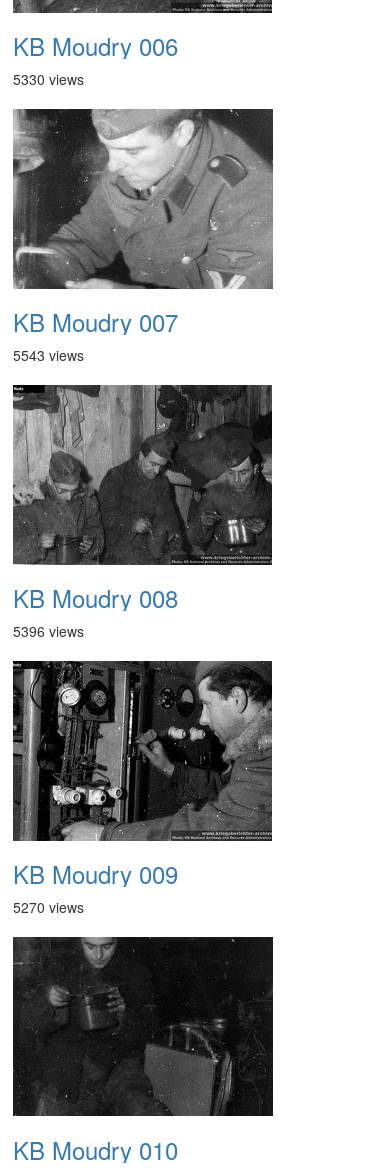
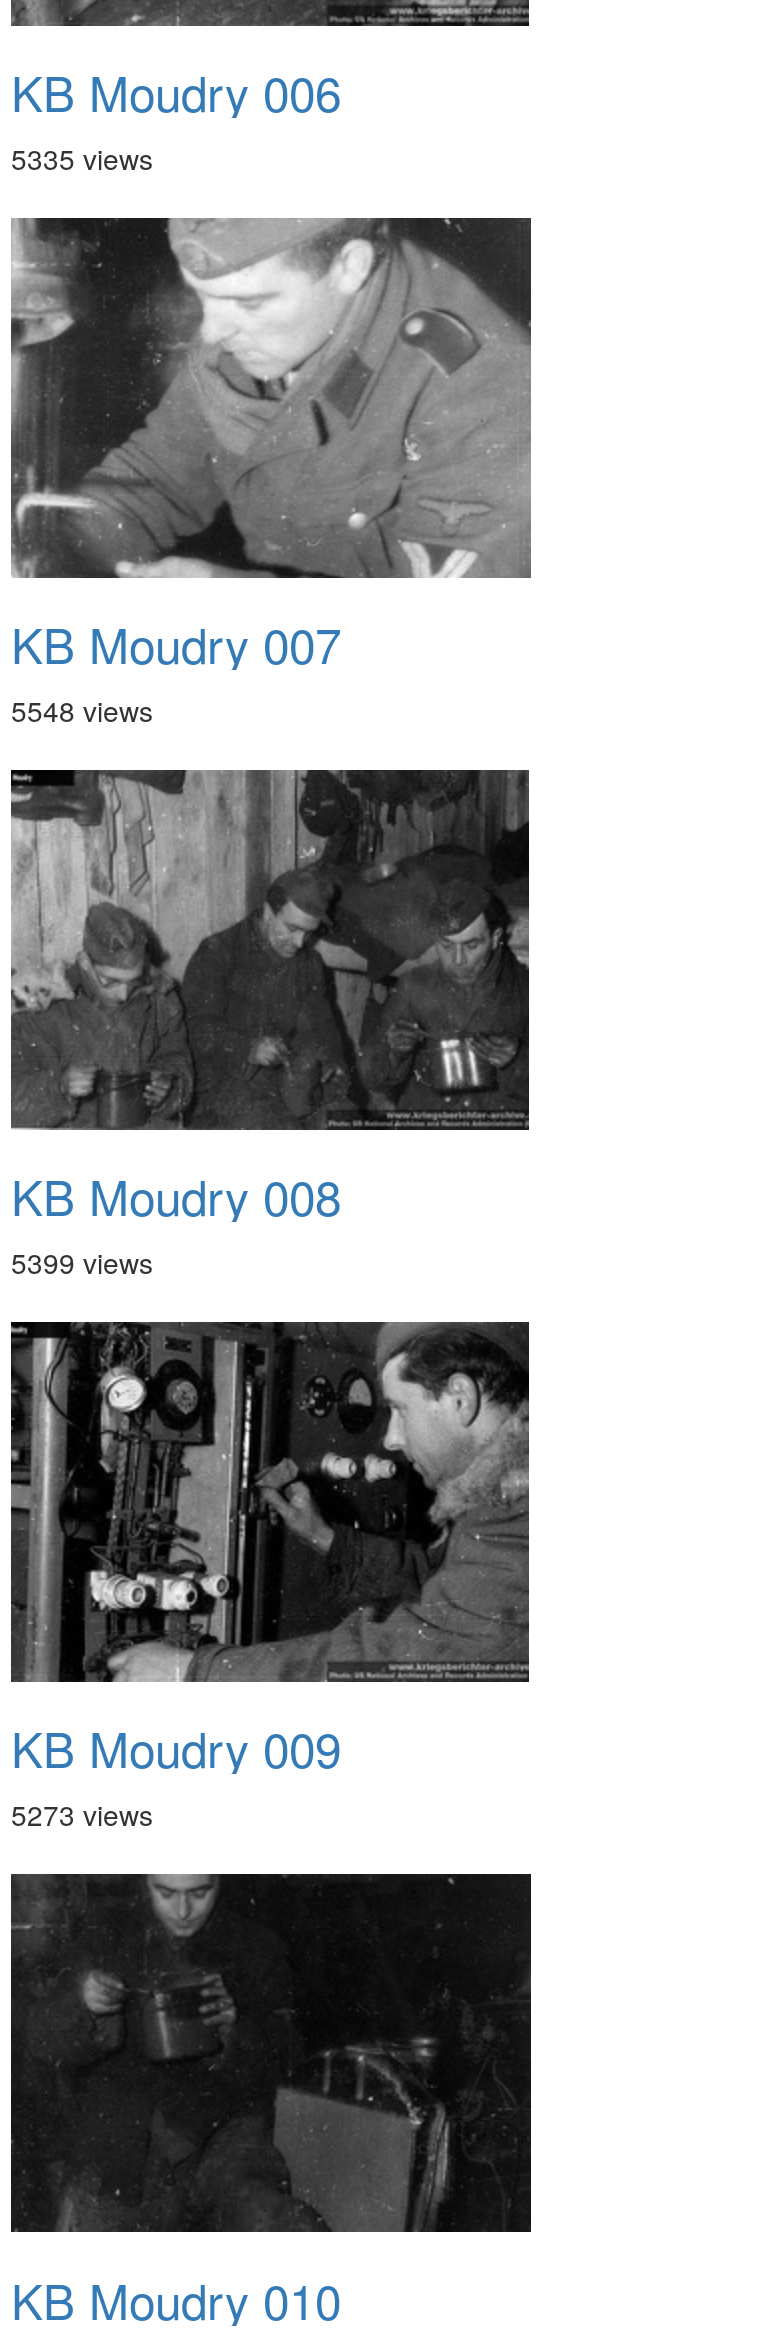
- 5330 views
+ 5335 views

- 5543 views
+ 5548 views

- 5396 views
+ 5399 views

- 5270 views
+ 5273 views
